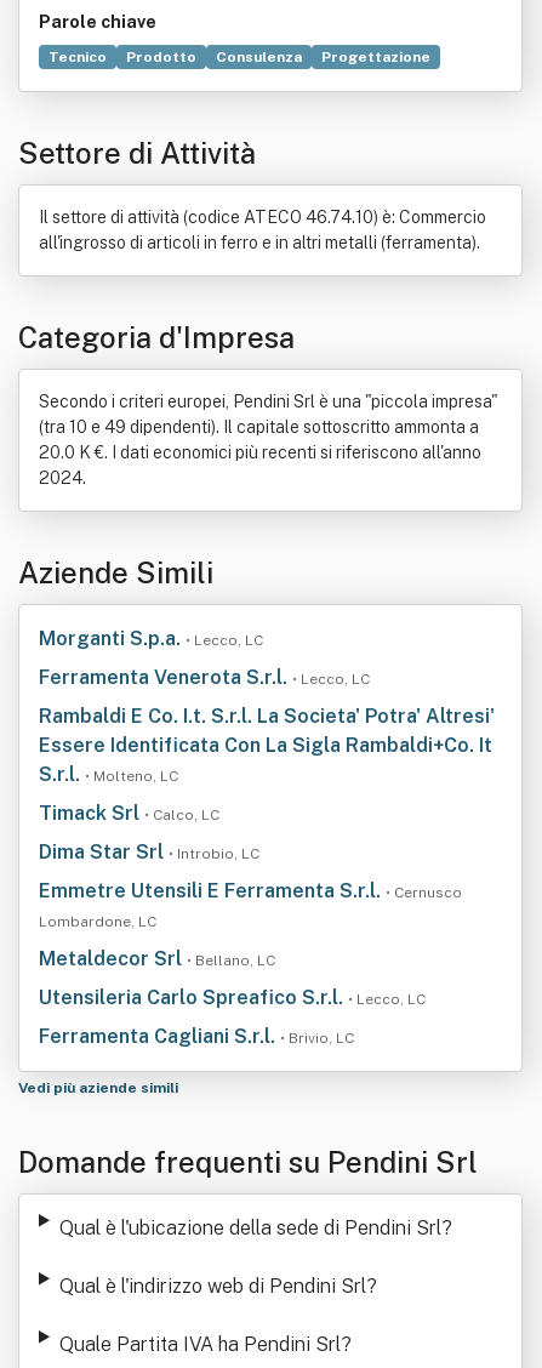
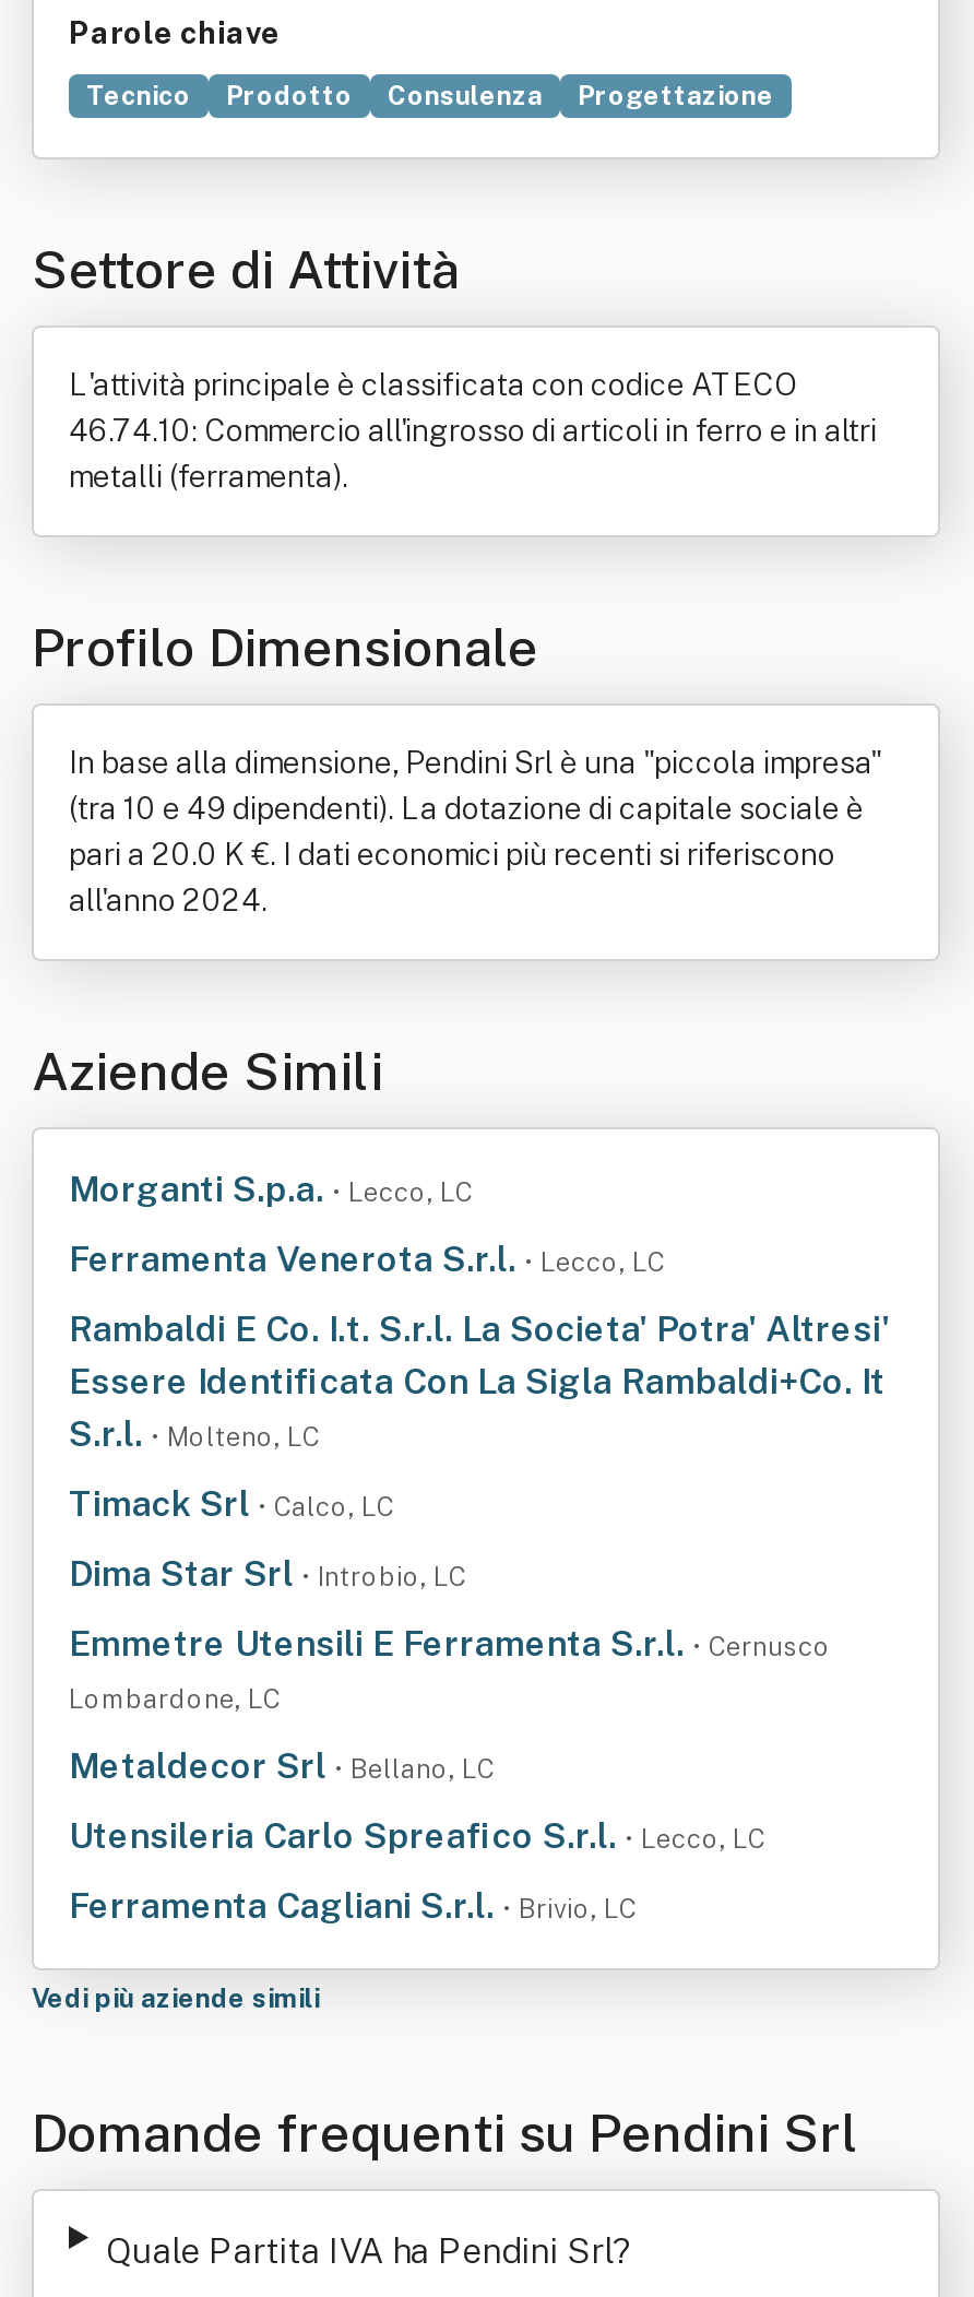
- Il settore di attività (codice ATECO 46.74.10) è: Commercio
- all'ingrosso di articoli in ferro e in altri metalli (ferramenta).
+ L'attività principale è classificata con codice ATECO
+ 46.74.10: Commercio all'ingrosso di articoli in ferro e in altri
+ metalli (ferramenta).

- Categoria d'Impresa
+ Profilo Dimensionale

- Secondo i criteri europei, Pendini Srl è una "piccola impresa"
- (tra 10 e 49 dipendenti). Il capitale sottoscritto ammonta a
- 20.0 K €. I dati economici più recenti si riferiscono all'anno
- 2024.
+ In base alla dimensione, Pendini Srl è una "piccola impresa"
+ (tra 10 e 49 dipendenti). La dotazione di capitale sociale è
+ pari a 20.0 K €. I dati economici più recenti si riferiscono
+ all'anno 2024.

moved down: Aziende Simili | Morganti S.p.a. • Lecco, LC | Ferramenta Venerota S.r.l. • Lecco, LC | ... | Vedi più aziende simili | Domande frequenti su Pendini Srl

- Qual è l'ubicazione della sede di Pendini Srl?
- Qual è l'indirizzo web di Pendini Srl?
